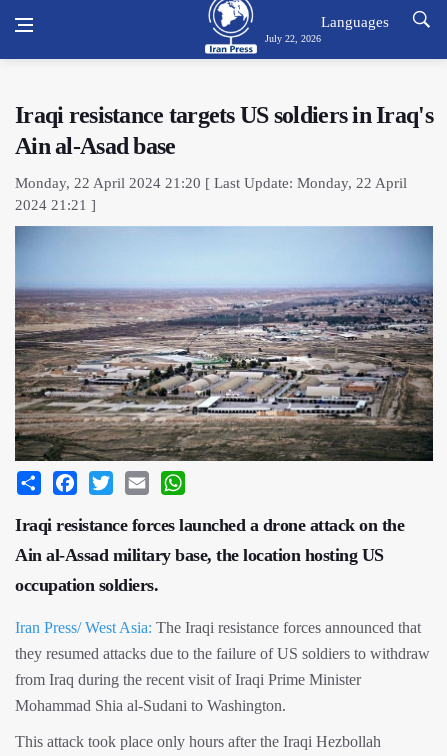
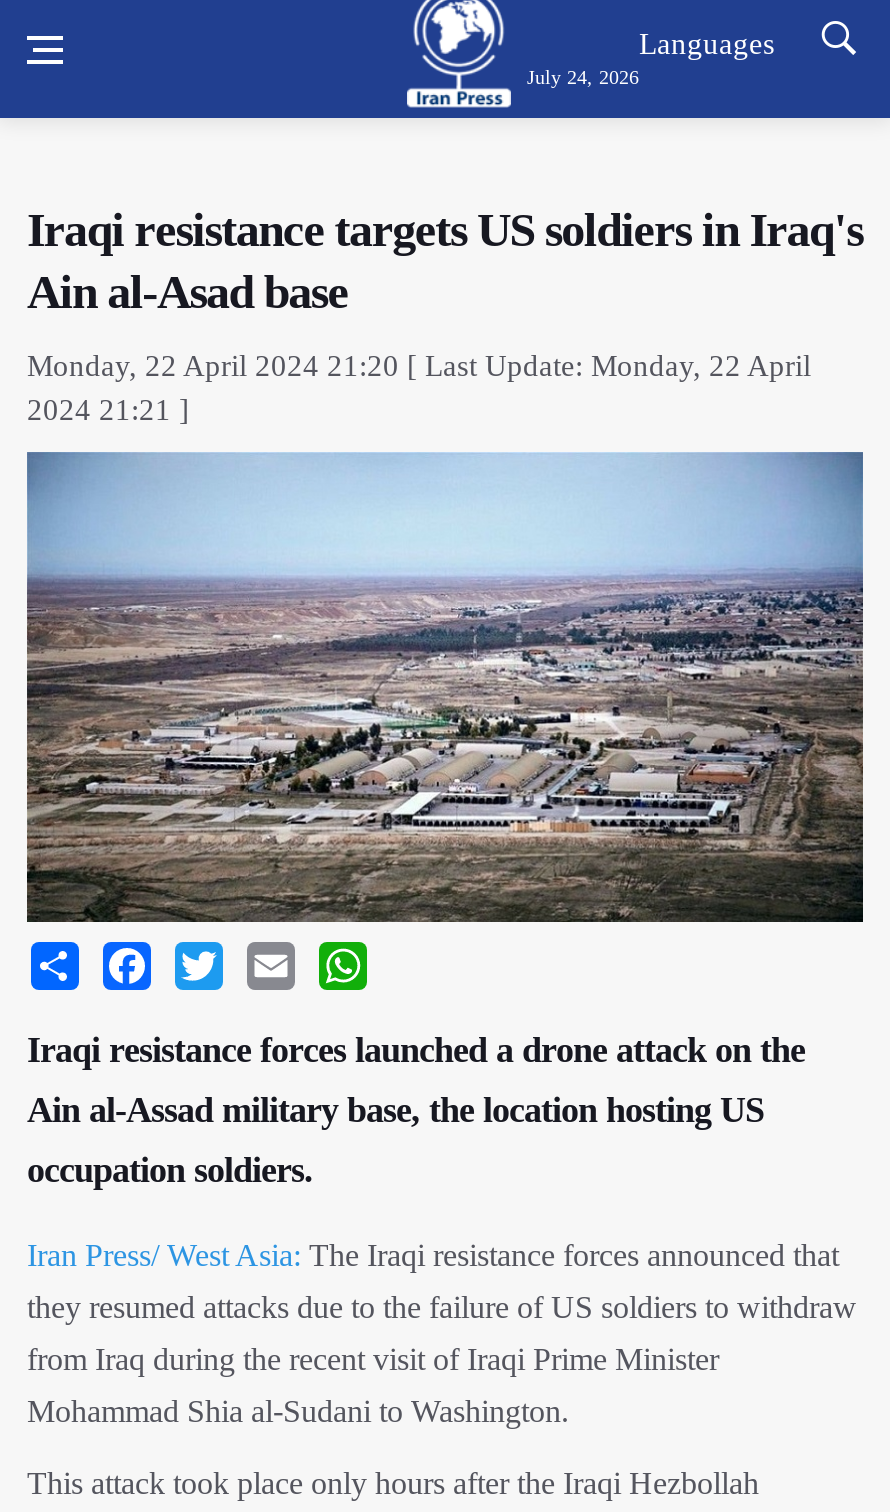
- July 22, 2026
+ July 24, 2026
